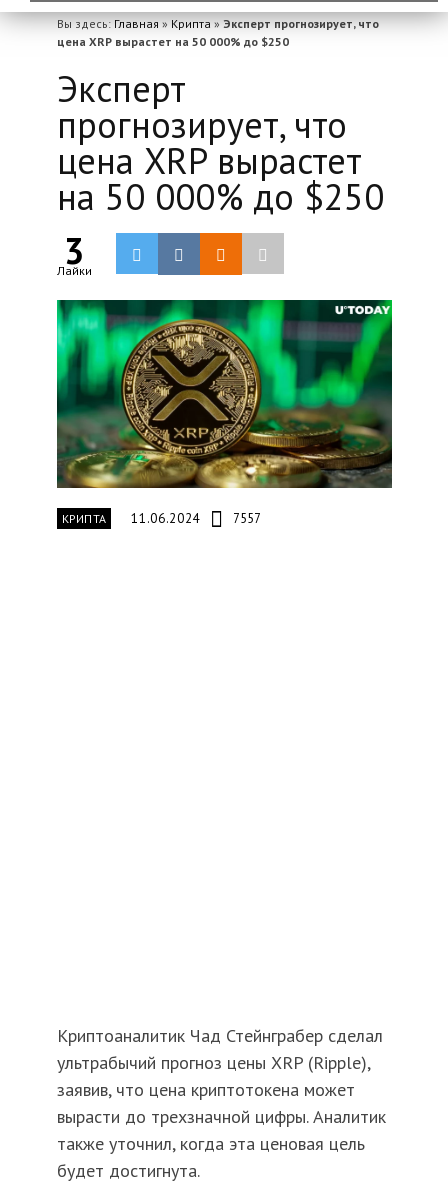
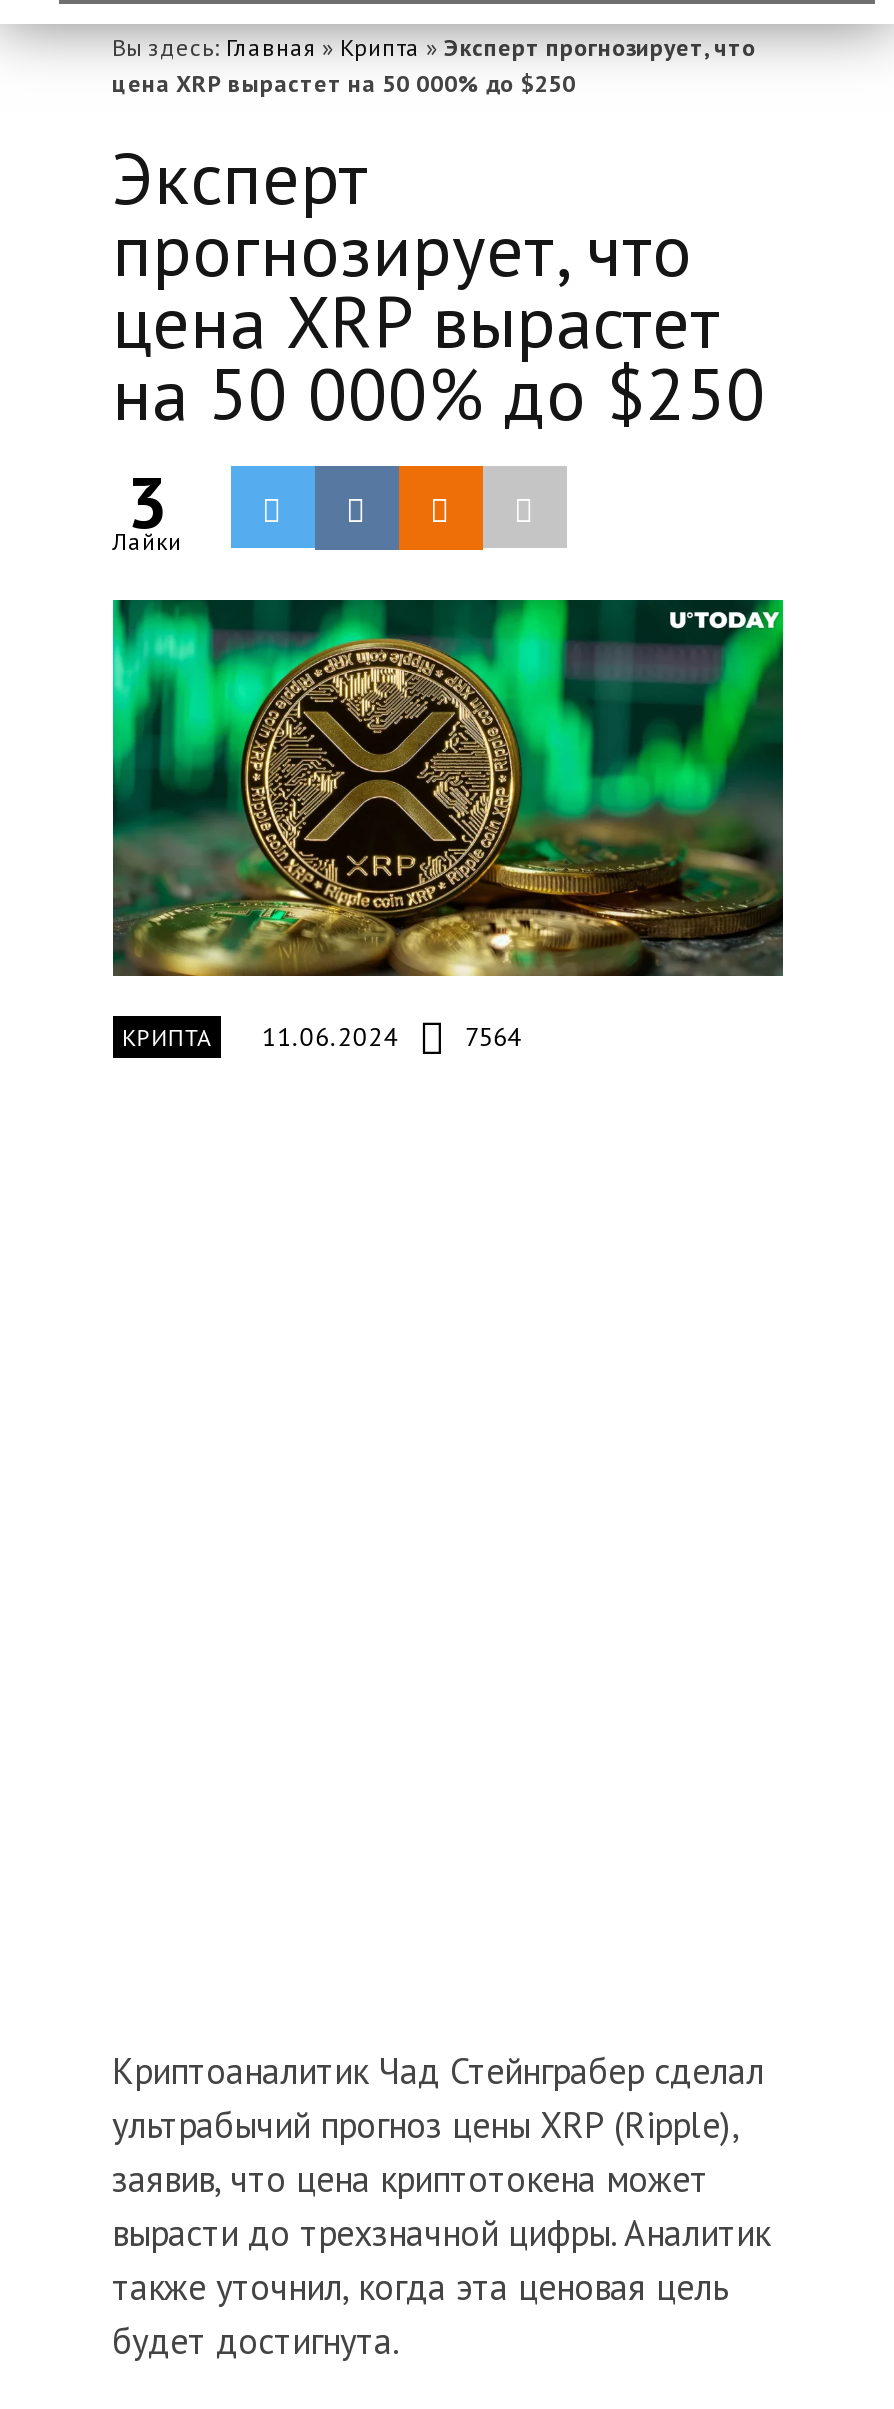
- КРИПТА 11.06.2024 7557
+ КРИПТА 11.06.2024 7564
